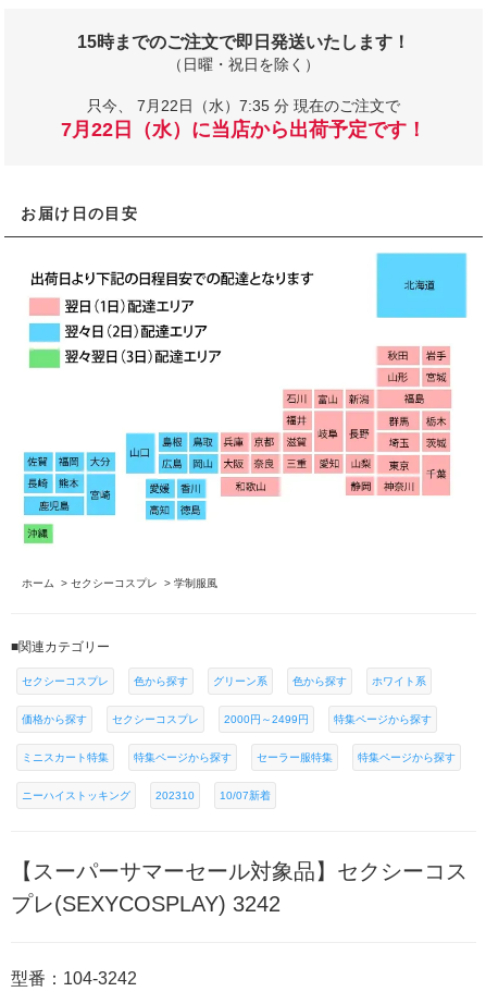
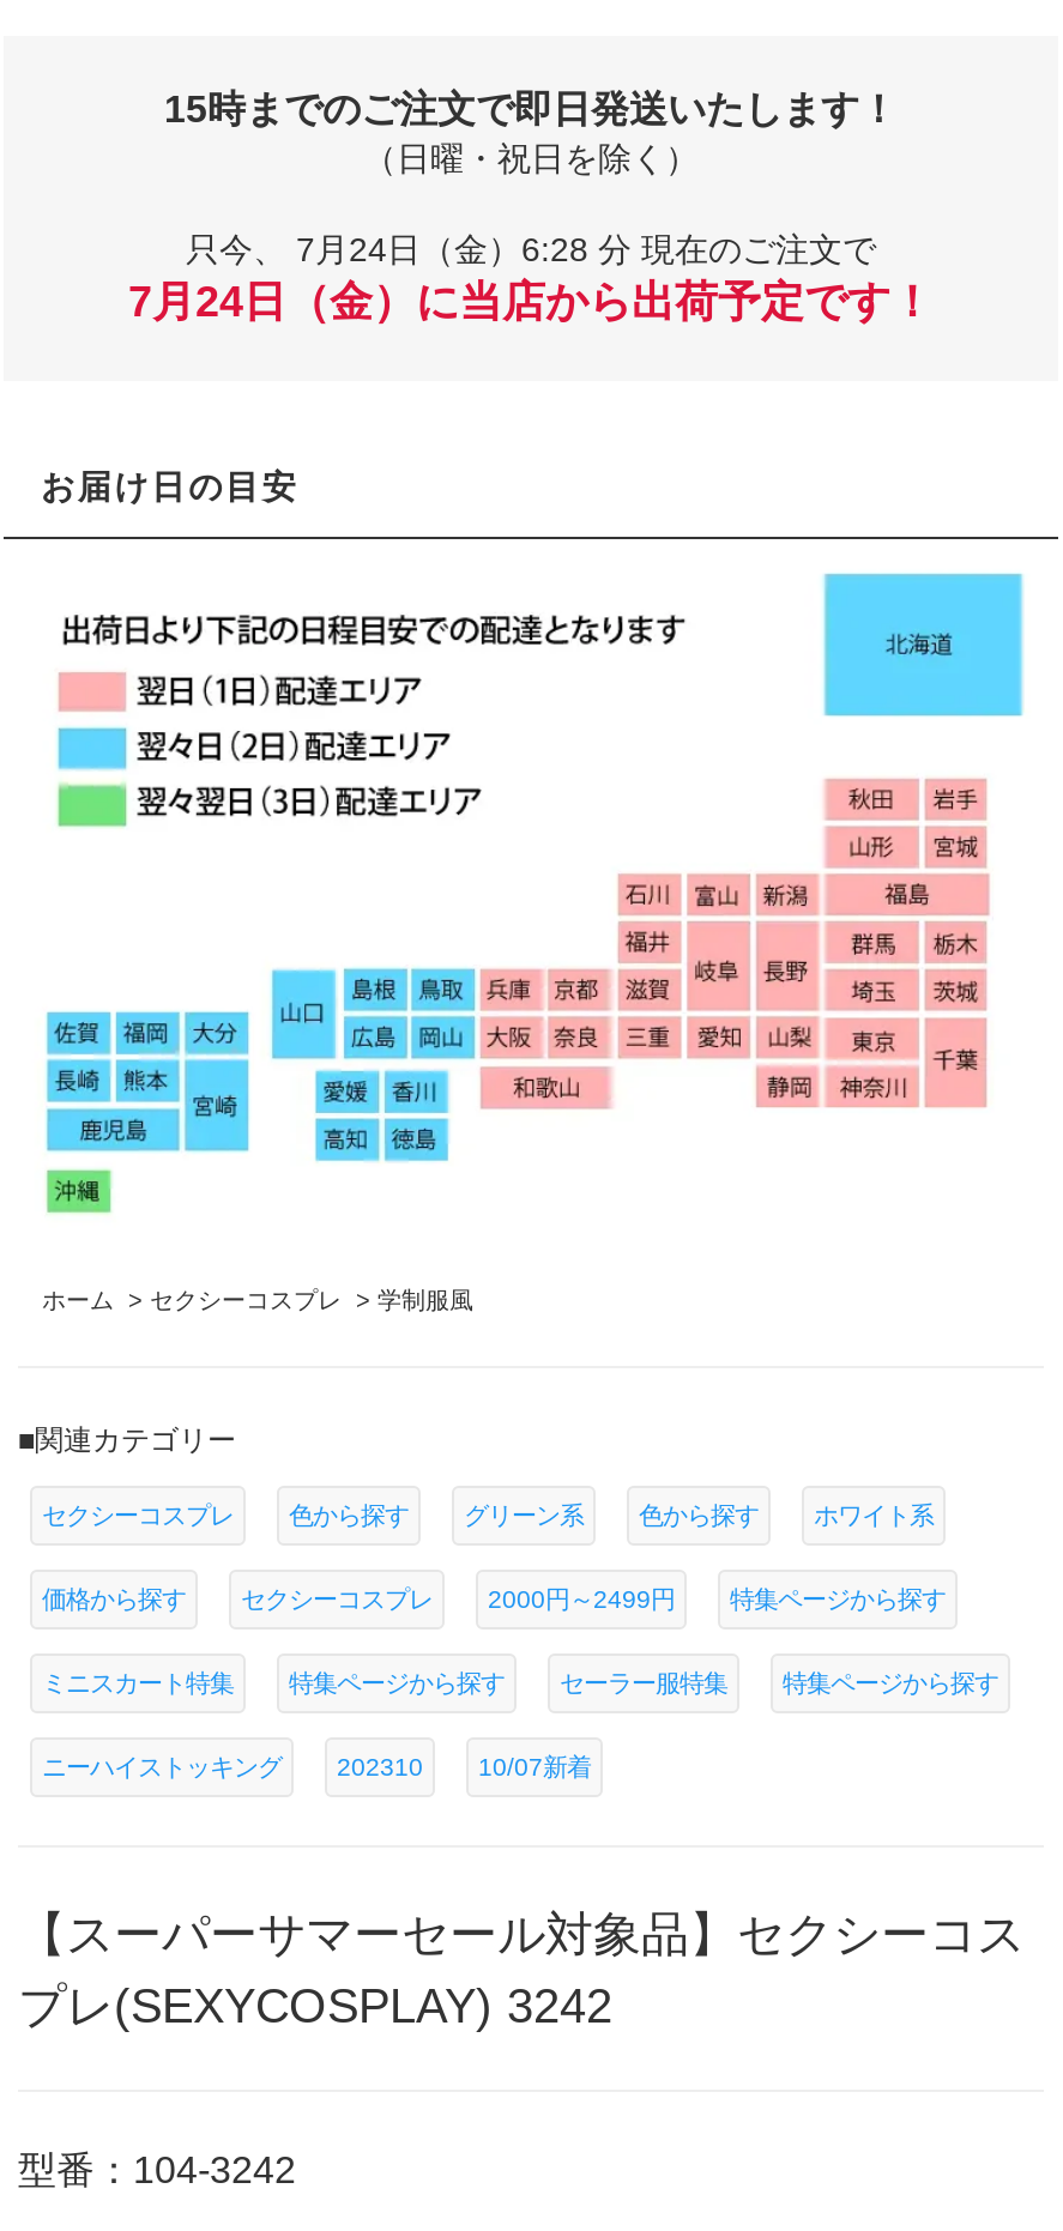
- 只今、7月22日（水）7:35 分 現在のご注文で
+ 只今、7月24日（金）6:28 分 現在のご注文で

- 7月22日（水）に当店から出荷予定です！
+ 7月24日（金）に当店から出荷予定です！
